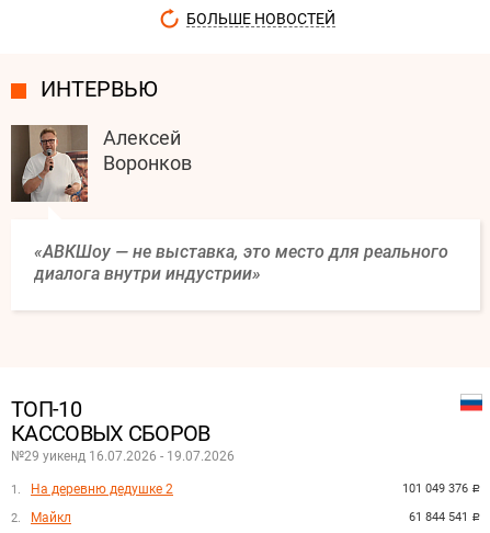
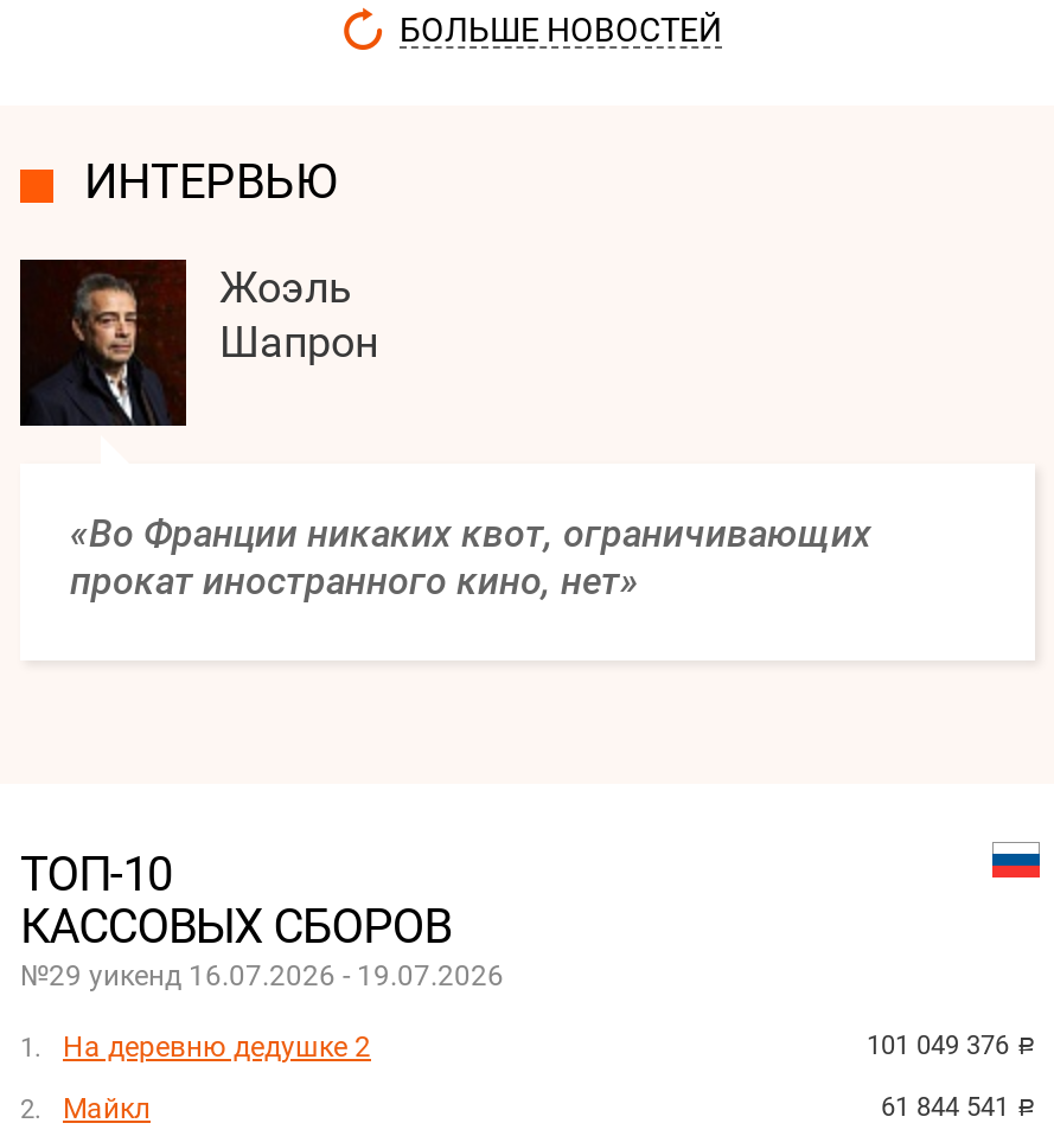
- [image]
- Алексей
- Воронков
+ [image]
+ Жоэль
+ Шапрон

- «АВКШоу — не выставка, это место для реального
- диалога внутри индустрии»
+ «Во Франции никаких квот, ограничивающих
+ прокат иностранного кино, нет»
